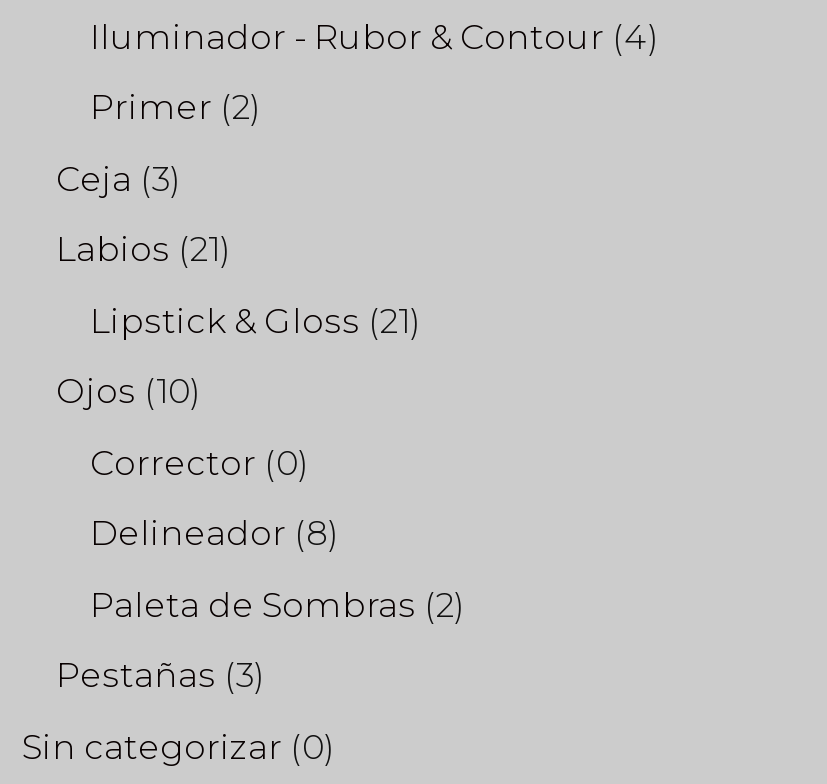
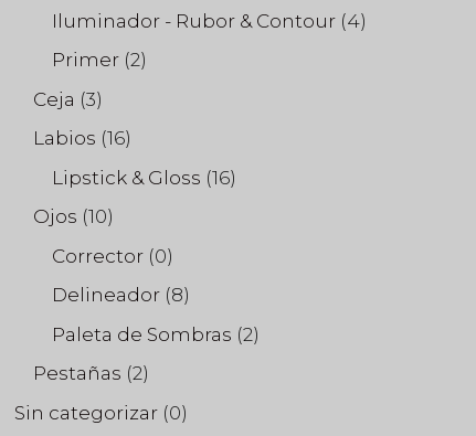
- Labios (21)
+ Labios (16)

- Lipstick & Gloss (21)
+ Lipstick & Gloss (16)

- Pestañas (3)
+ Pestañas (2)
